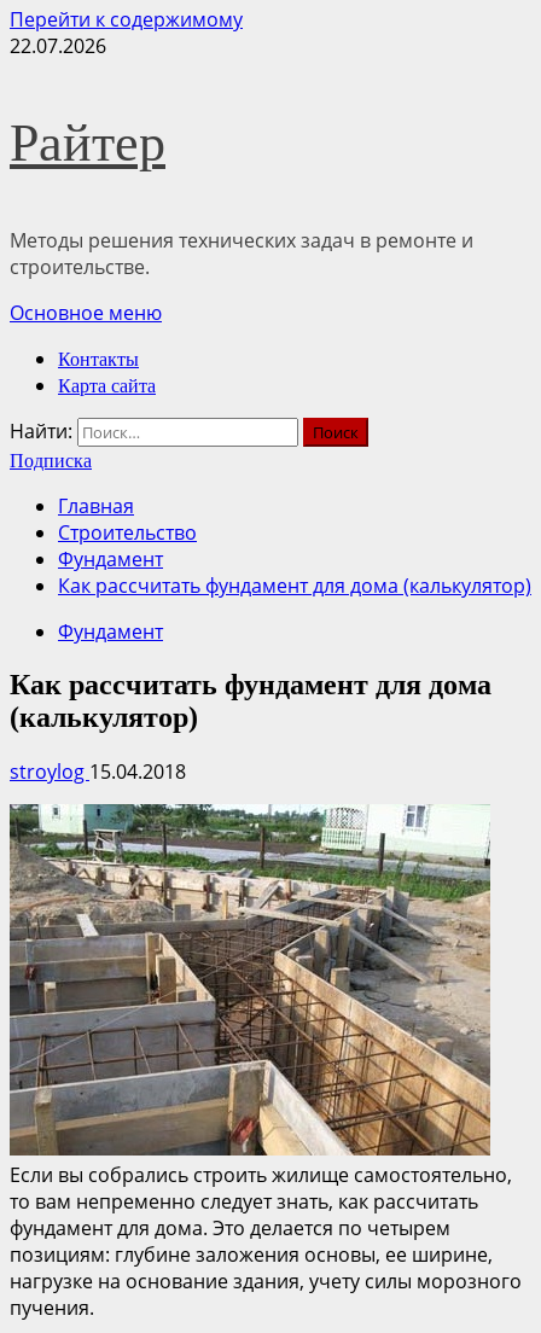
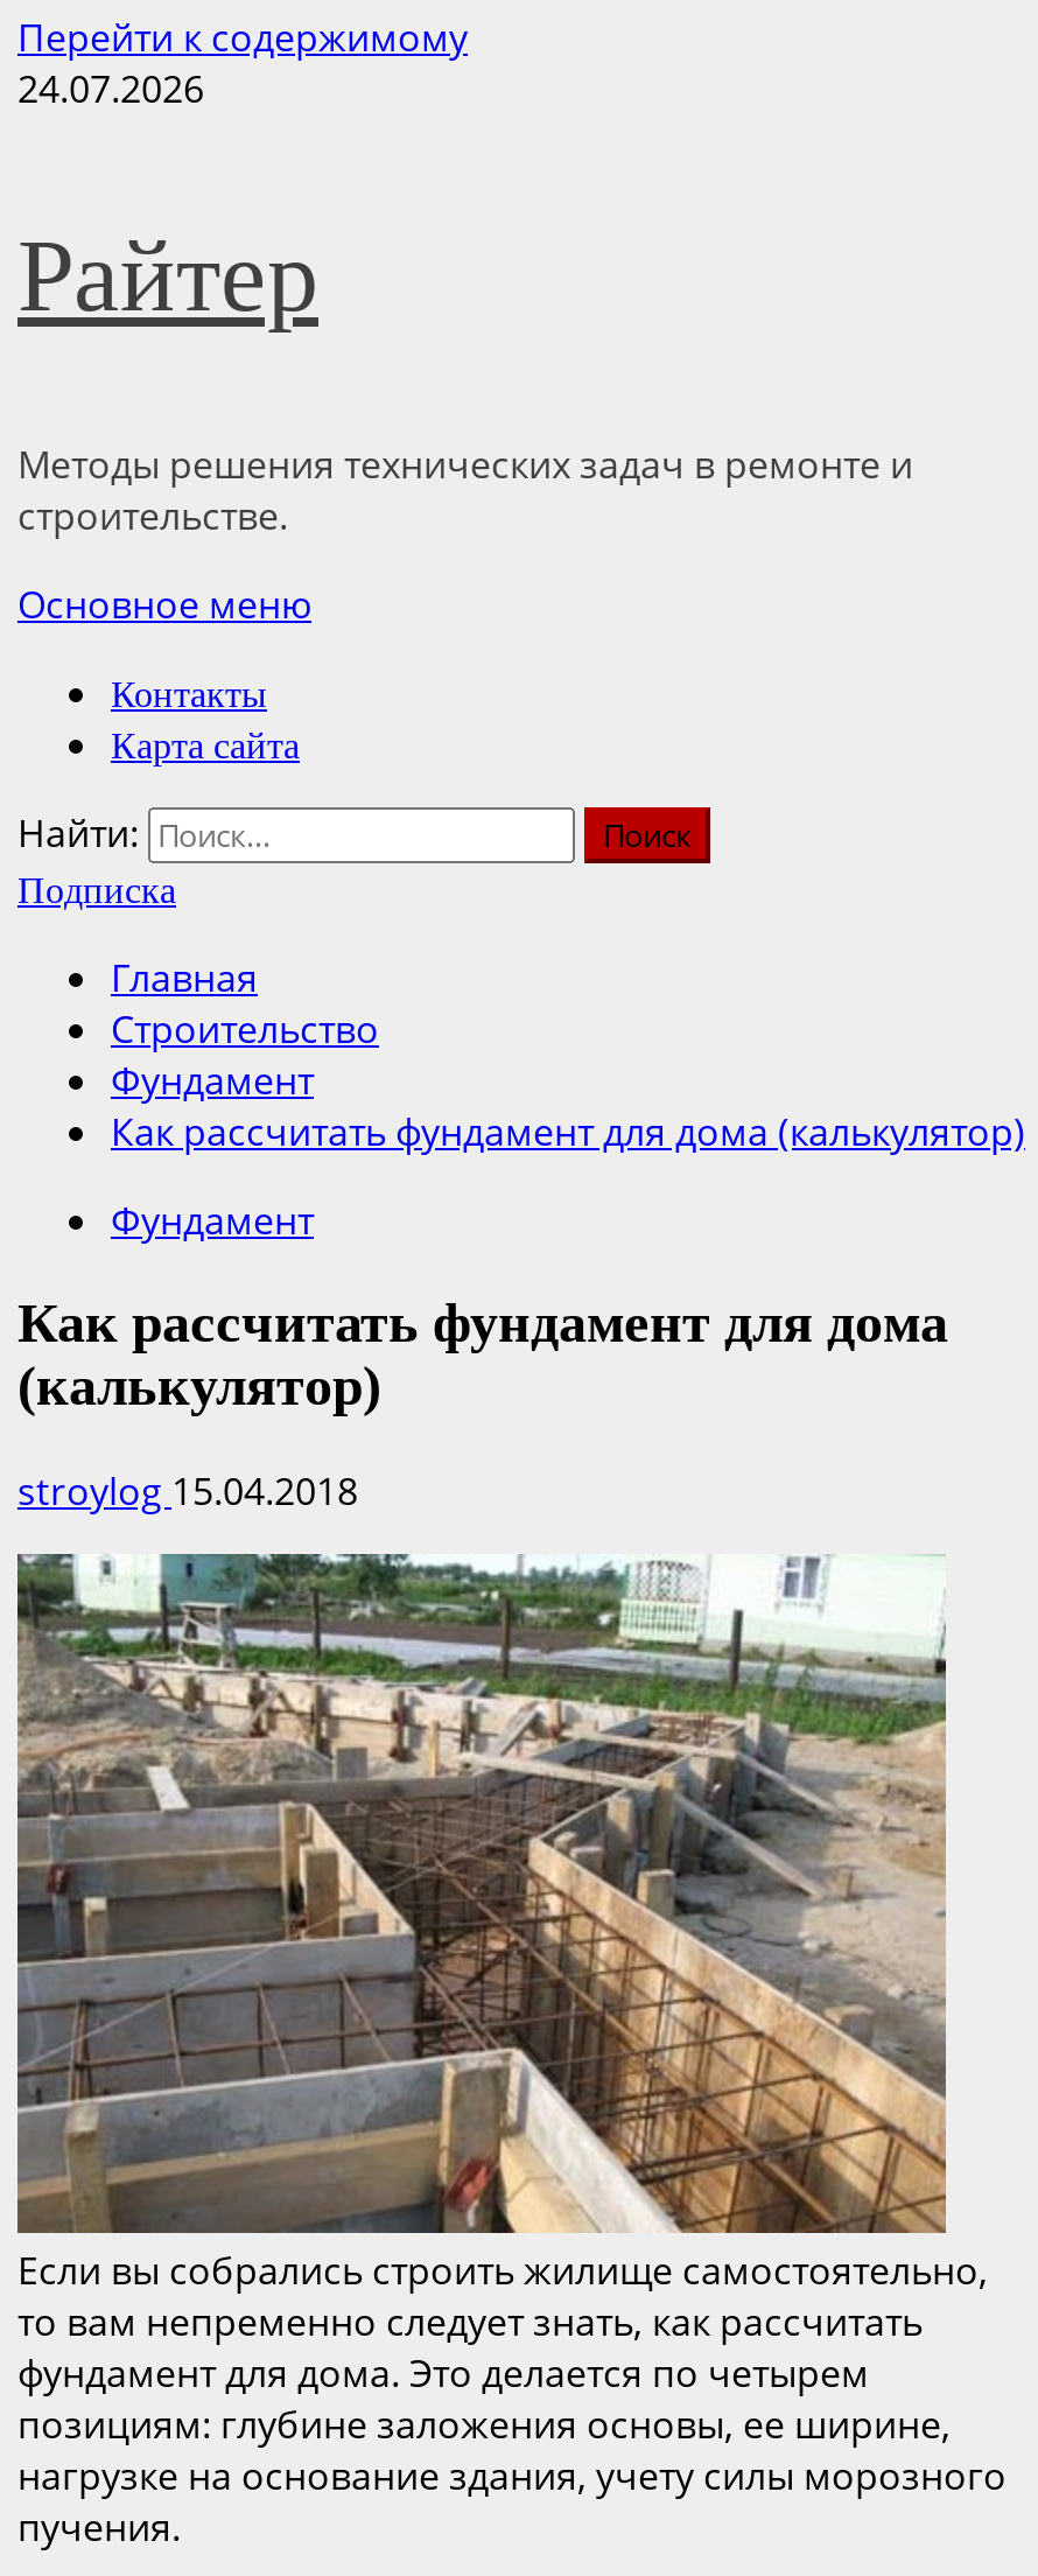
- 22.07.2026
+ 24.07.2026
